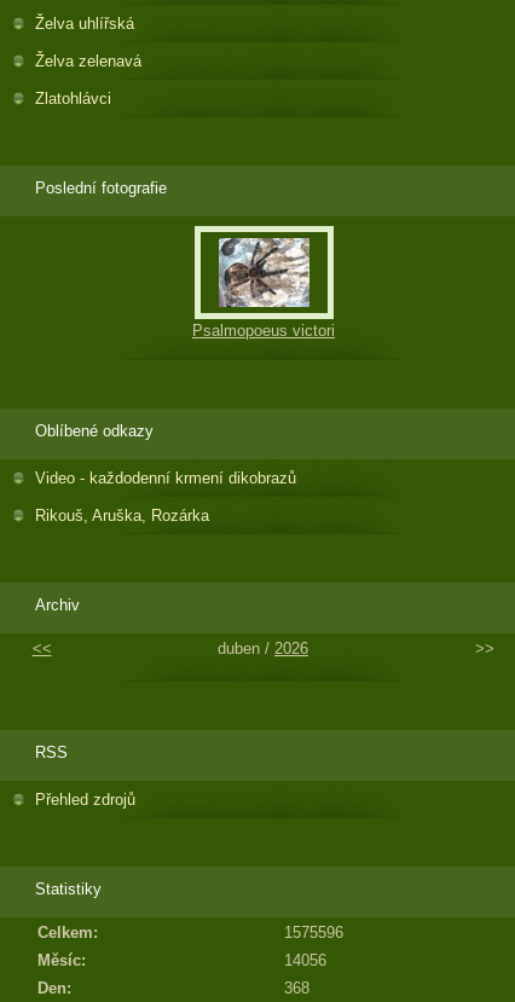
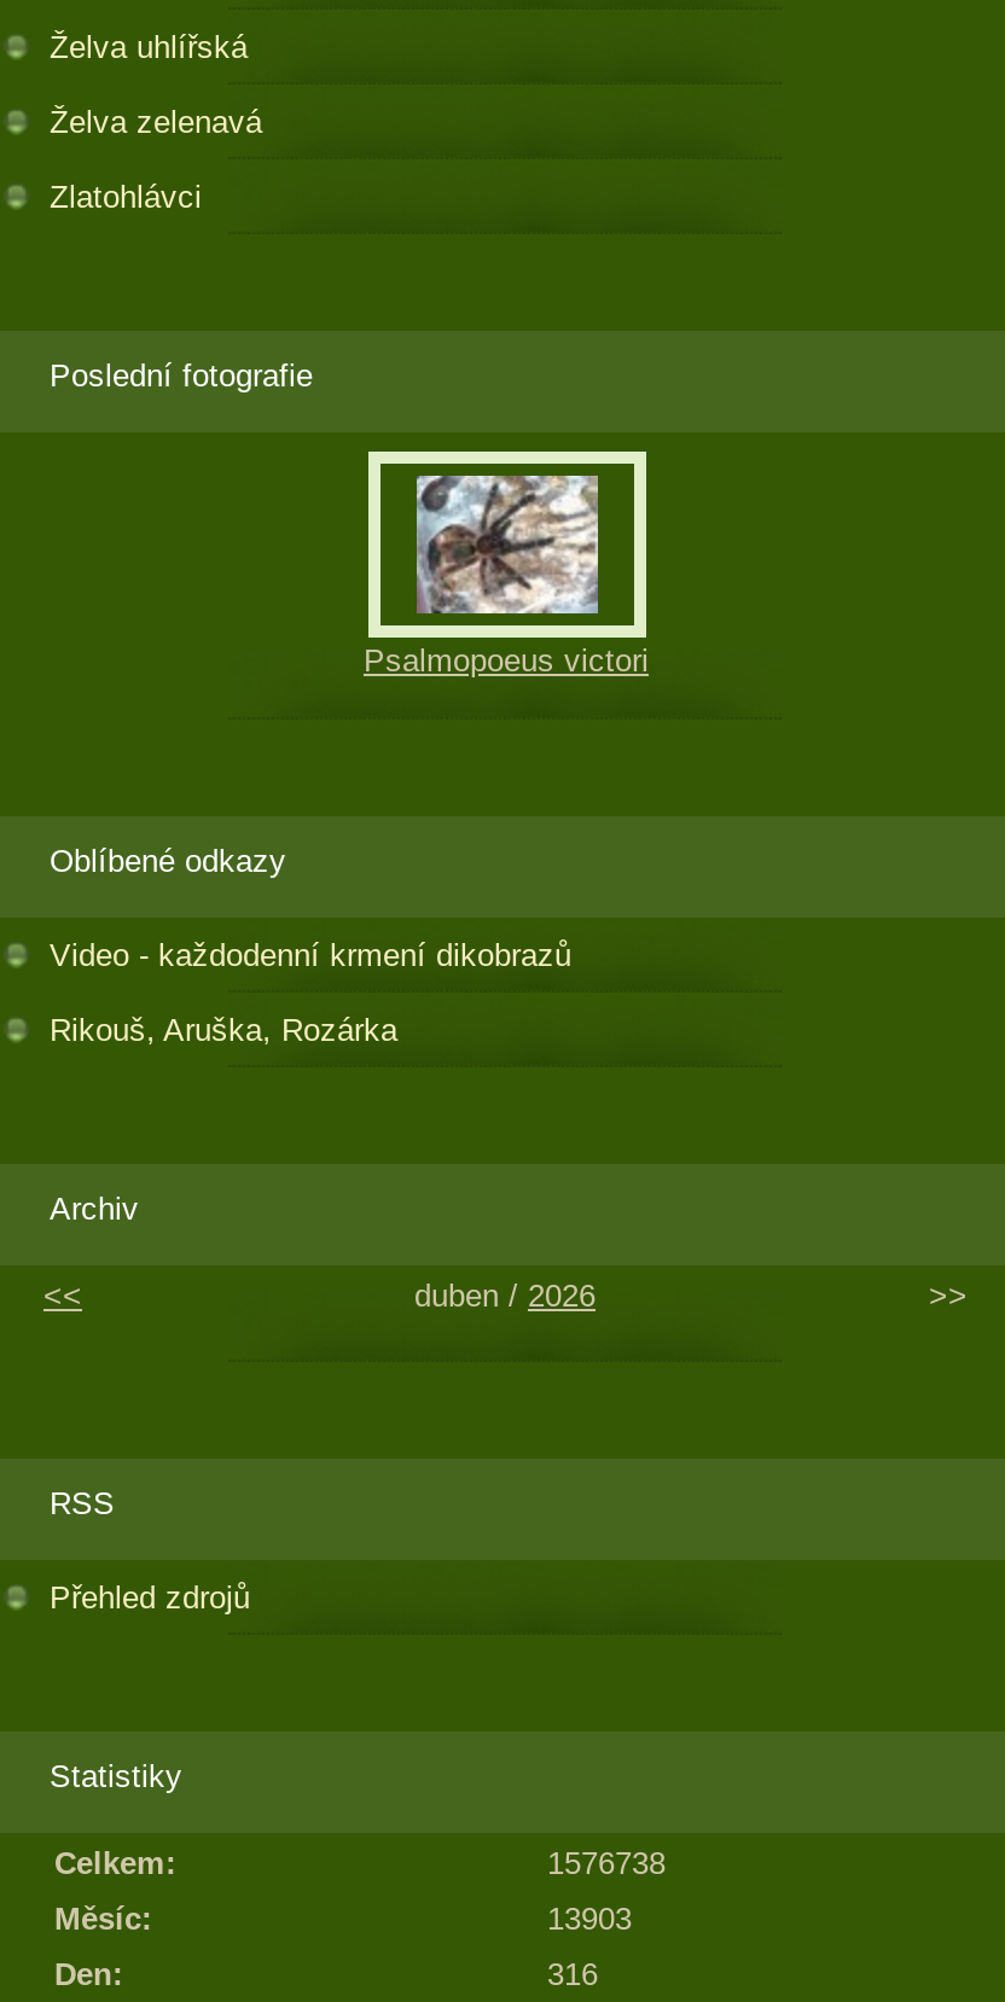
- 1575596
+ 1576738

- 14056
+ 13903

- 368
+ 316
